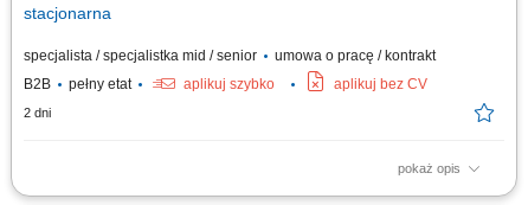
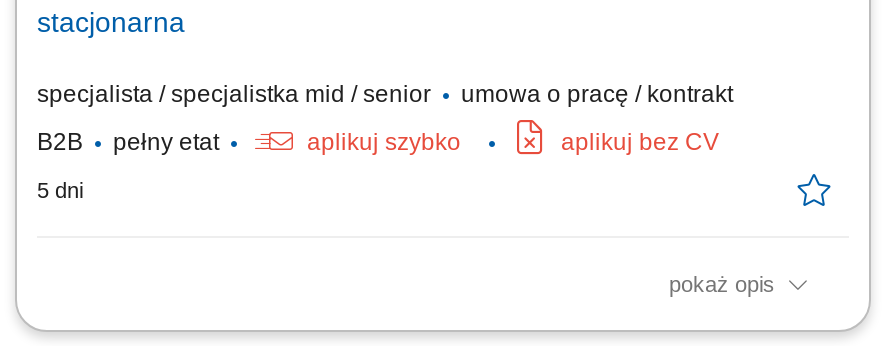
- 2 dni
+ 5 dni
